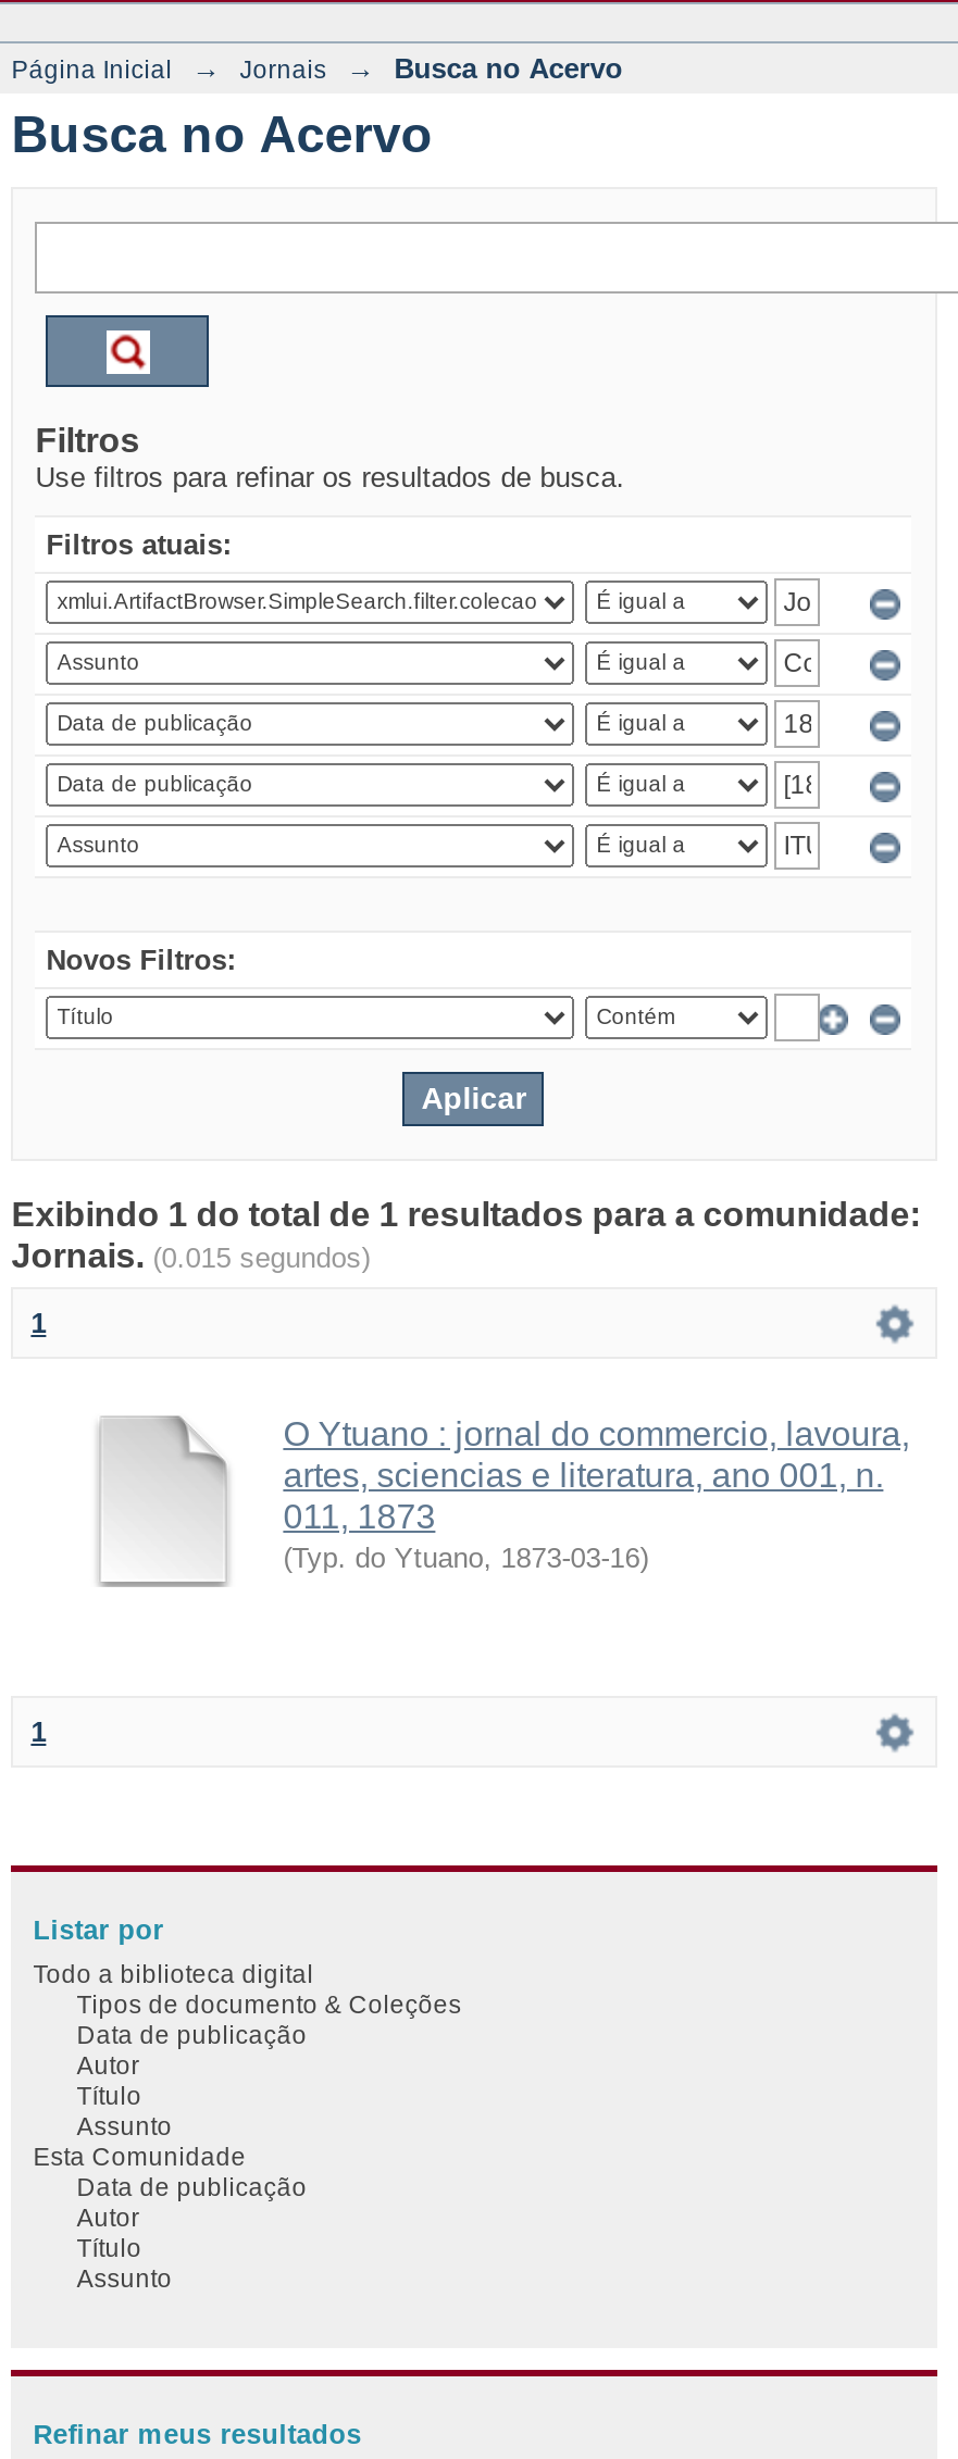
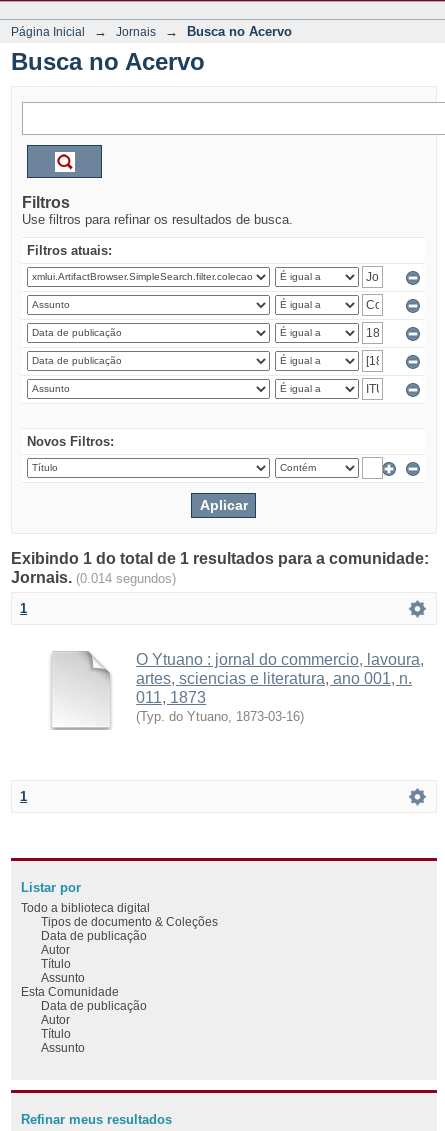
- Jornais. (0.015 segundos)
+ Jornais. (0.014 segundos)
